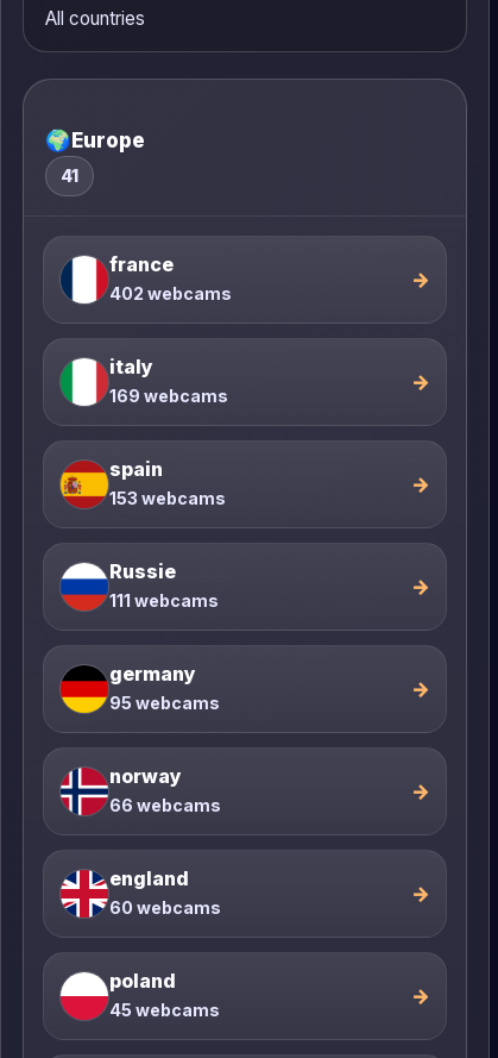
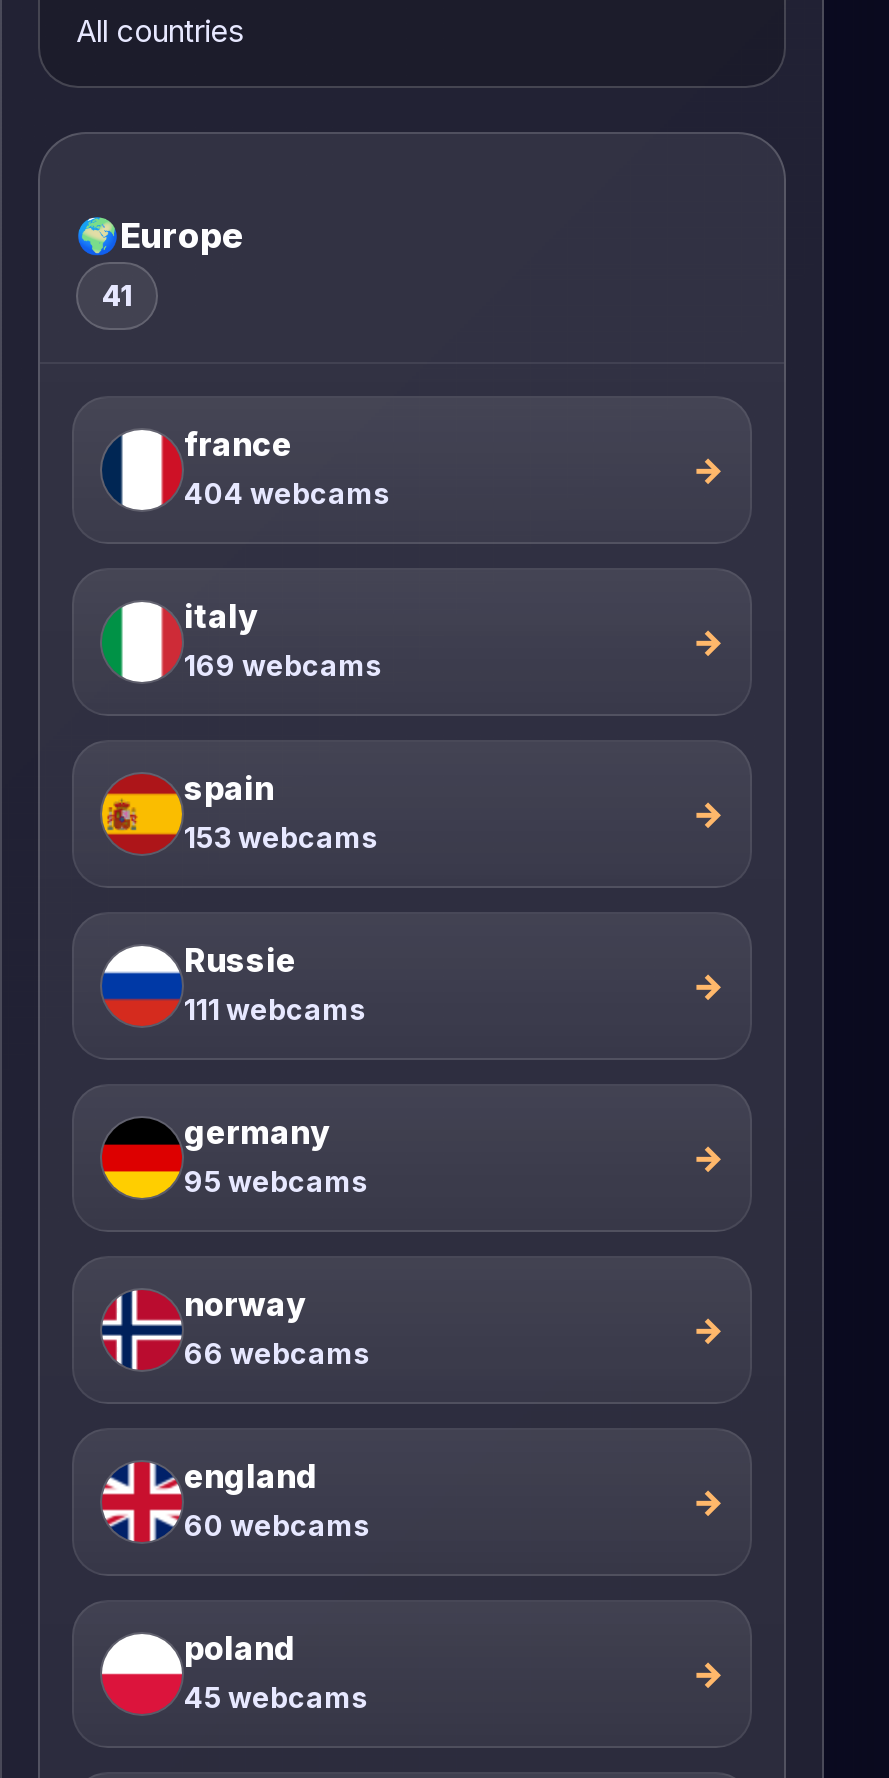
- 402 webcams
+ 404 webcams
